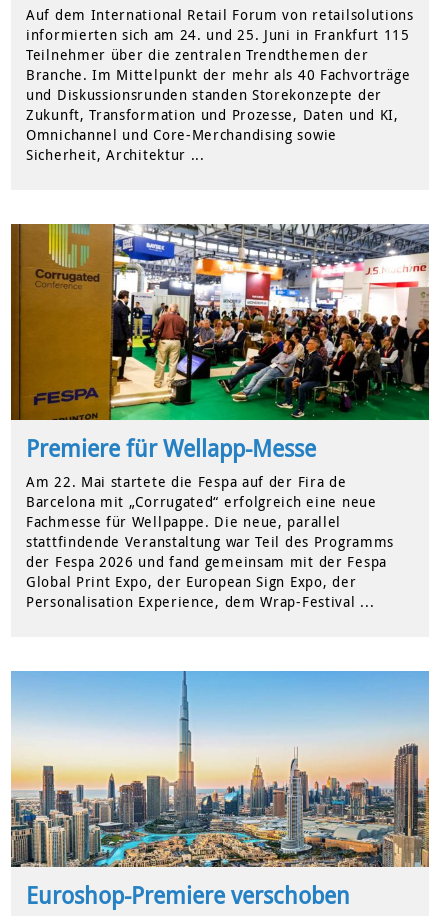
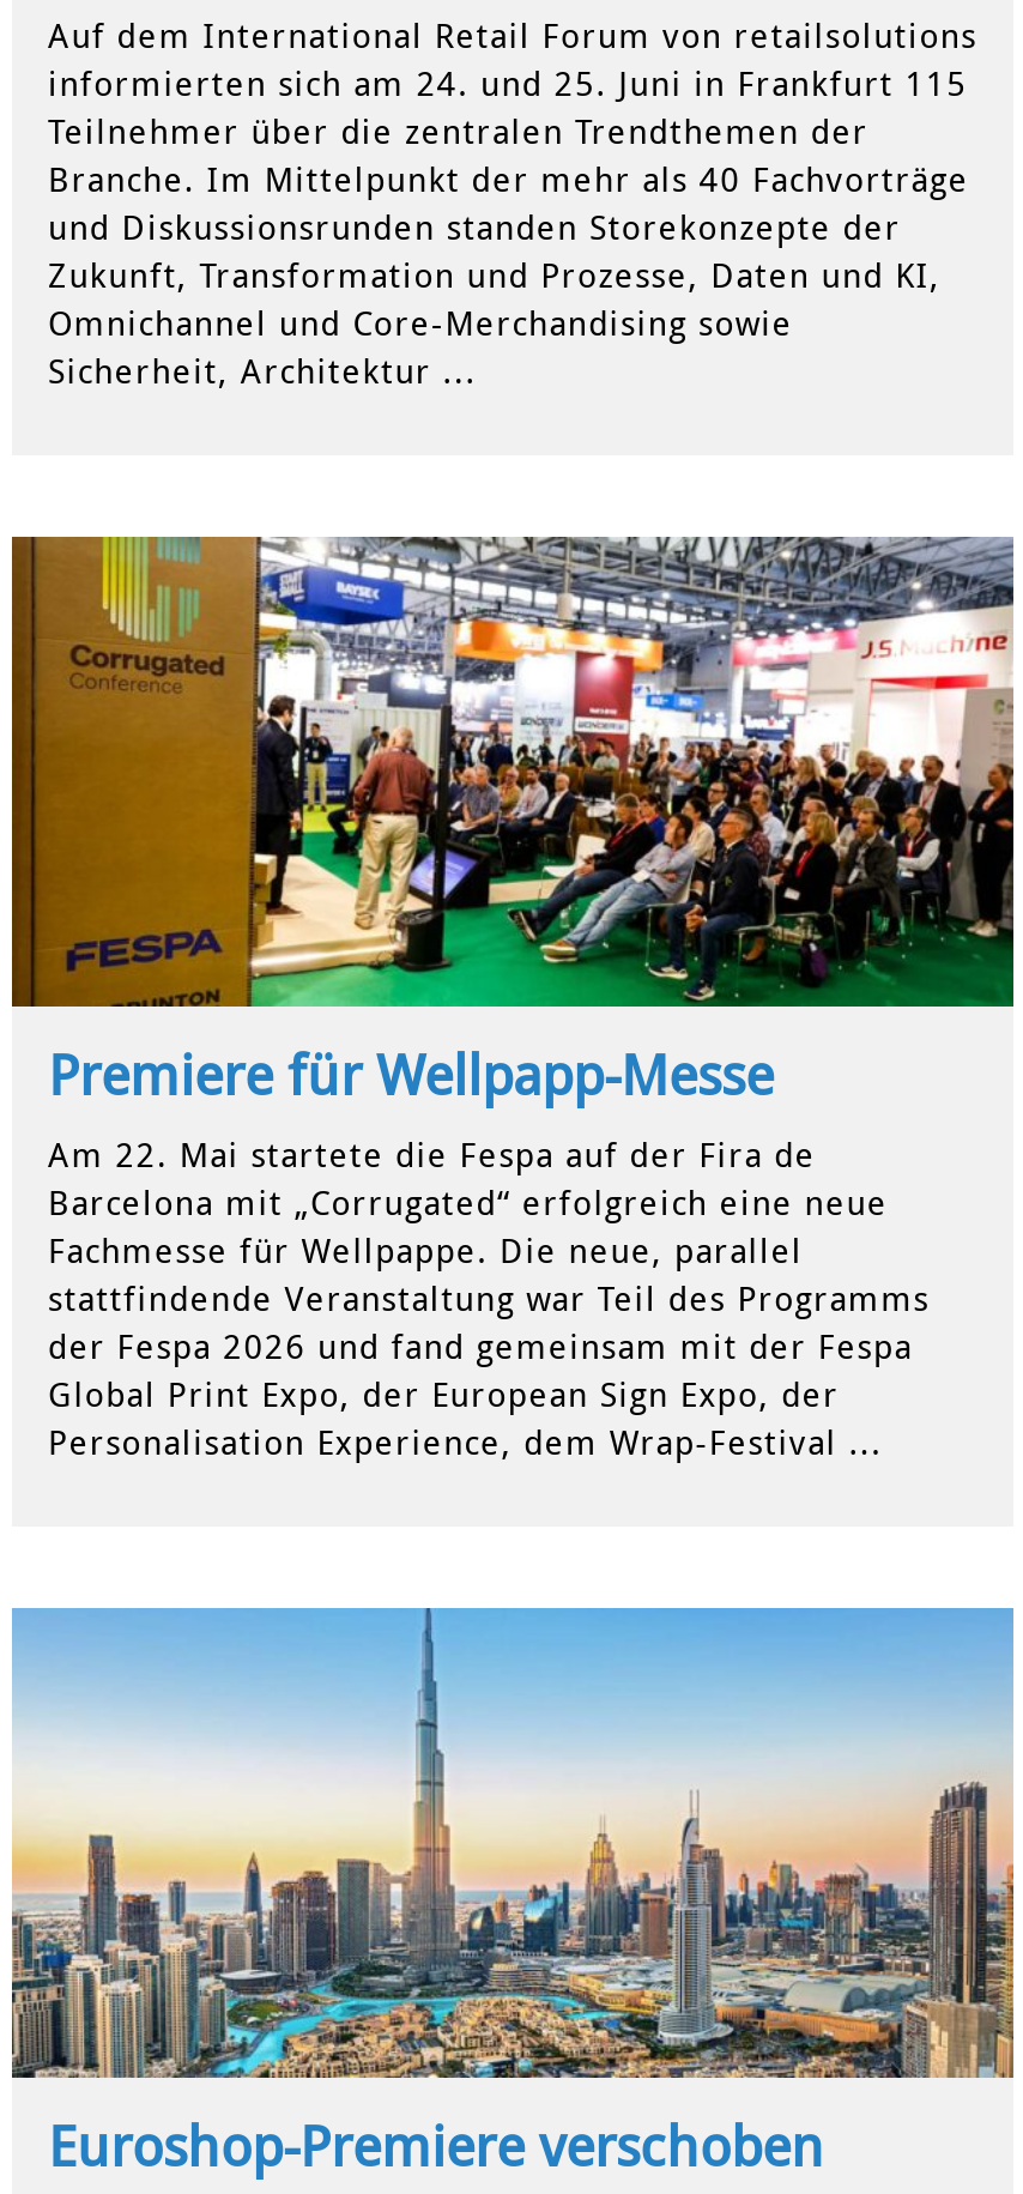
- Premiere für Wellapp-Messe
+ Premiere für Wellpapp-Messe
